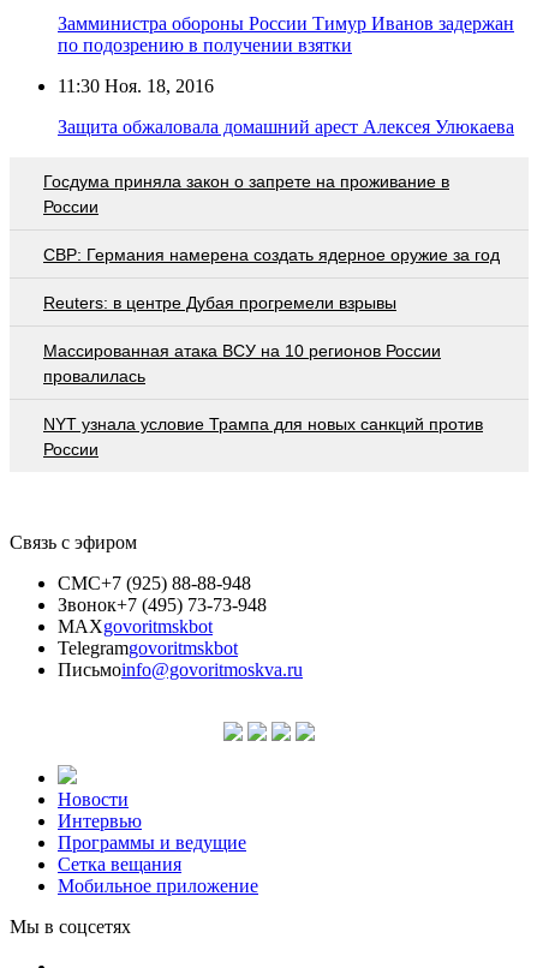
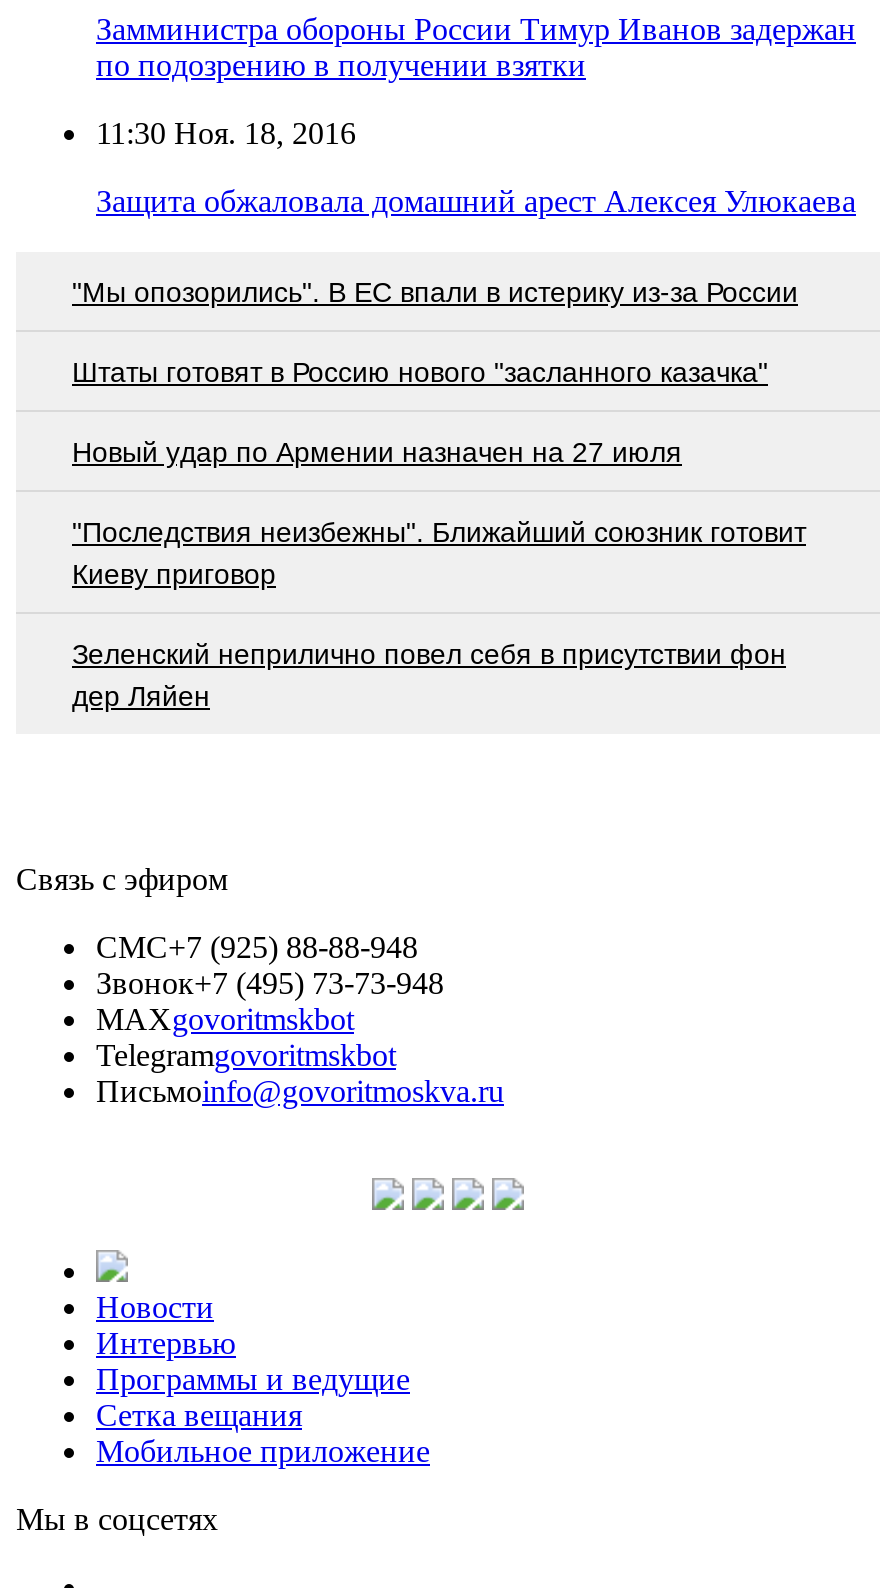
- Госдума приняла закон о запрете на проживание в
- России
+ "Мы опозорились". В ЕС впали в истерику из-за России

- СВР: Германия намерена создать ядерное оружие за год
+ Штаты готовят в Россию нового "засланного казачка"

- Reuters: в центре Дубая прогремели взрывы
+ Новый удар по Армении назначен на 27 июля

- Массированная атака ВСУ на 10 регионов России
- провалилась
+ "Последствия неизбежны". Ближайший союзник готовит
+ Киеву приговор

- NYT узнала условие Трампа для новых санкций против
- России
+ Зеленский неприлично повел cебя в присутствии фон
+ дер Ляйен
